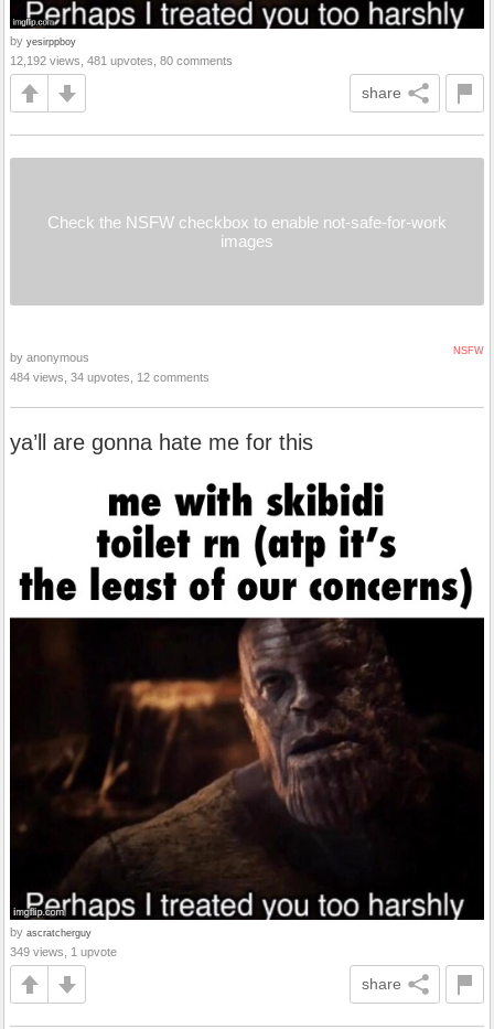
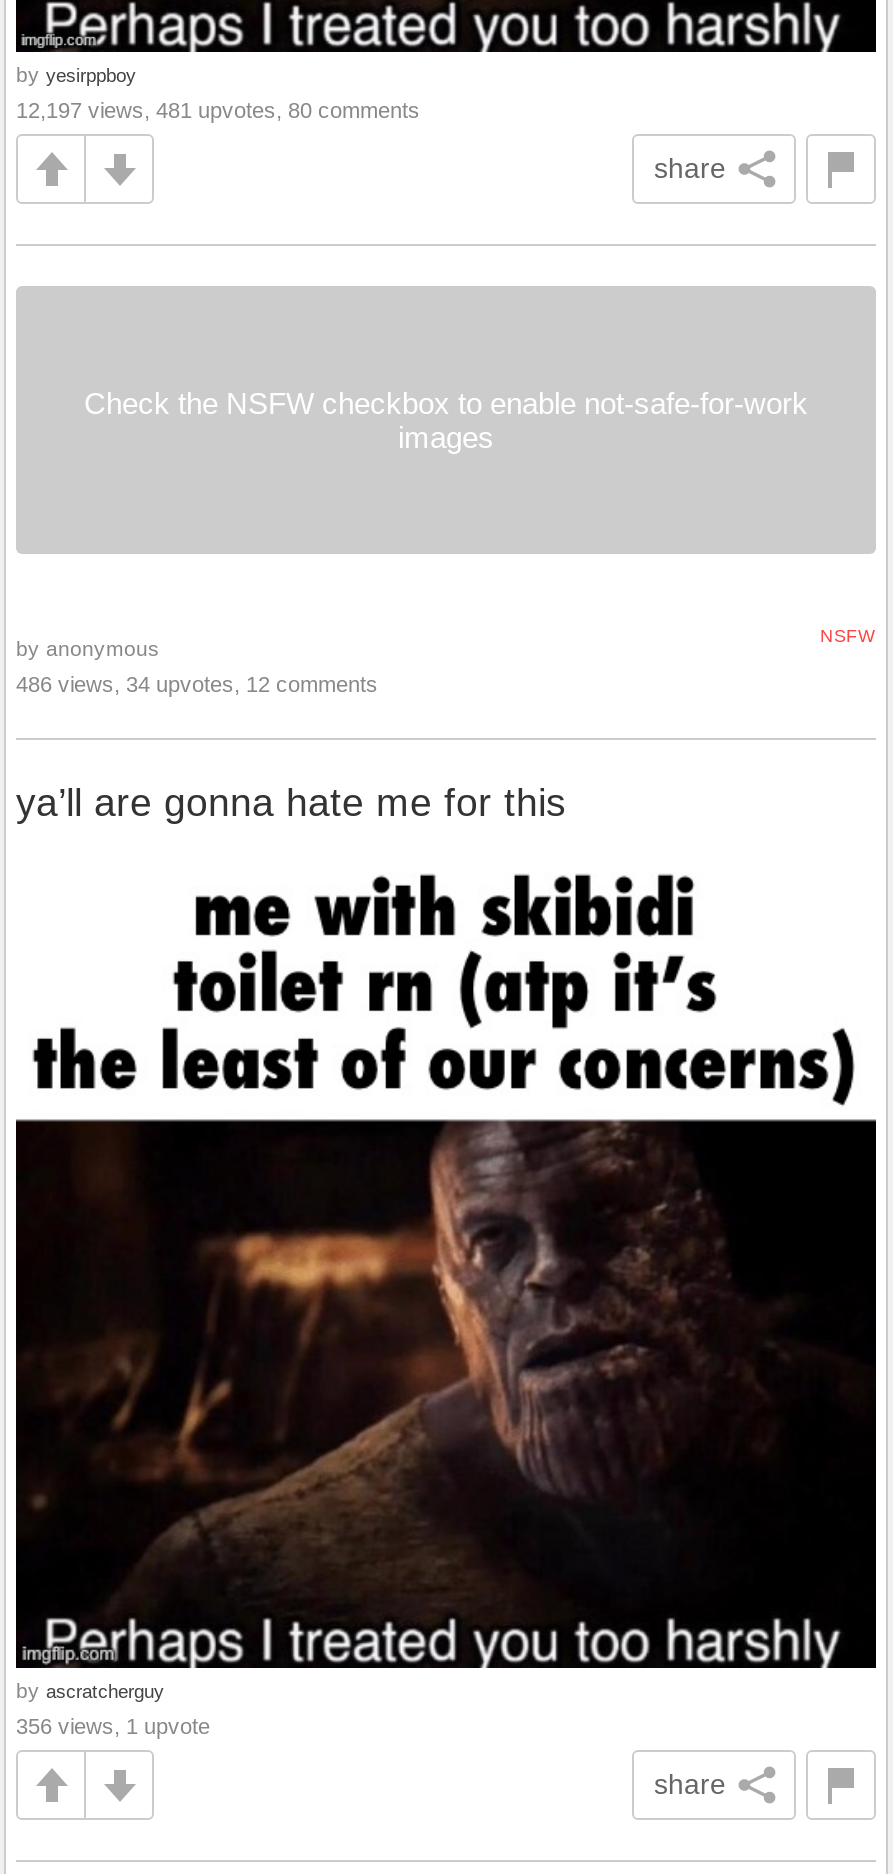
- 12,192 views, 481 upvotes, 80 comments
+ 12,197 views, 481 upvotes, 80 comments

- 484 views, 34 upvotes, 12 comments
+ 486 views, 34 upvotes, 12 comments

- 349 views, 1 upvote
+ 356 views, 1 upvote
